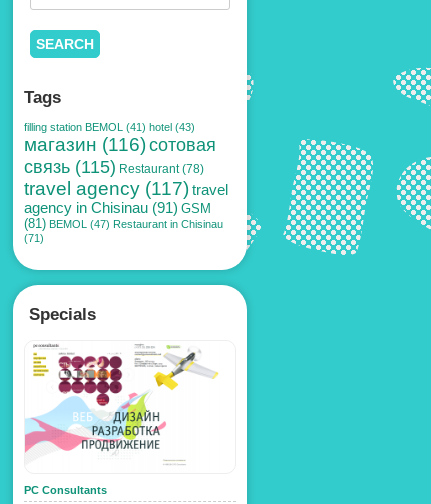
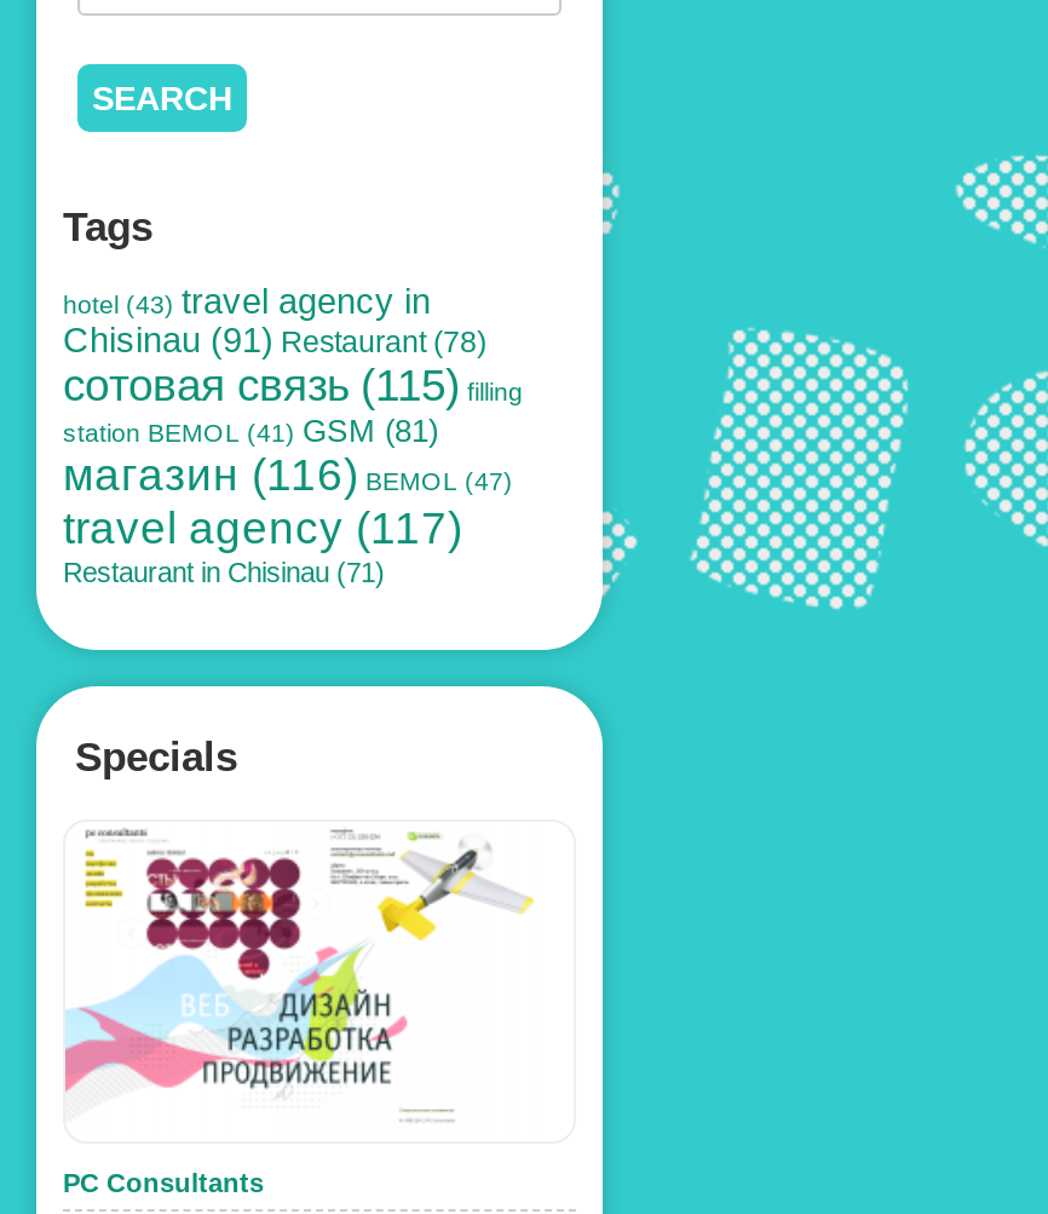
- filling station BEMOL (41) hotel (43)
- магазин (116) сотовая
- связь (115) Restaurant (78)
- travel agency (117) travel
- agency in Chisinau (91) GSM
- (81) BEMOL (47) Restaurant in Chisinau
- (71)
+ hotel (43) travel agency in
+ Chisinau (91) Restaurant (78)
+ сотовая связь (115) filling
+ station BEMOL (41) GSM (81)
+ магазин (116) BEMOL (47)
+ travel agency (117)
+ Restaurant in Chisinau (71)
